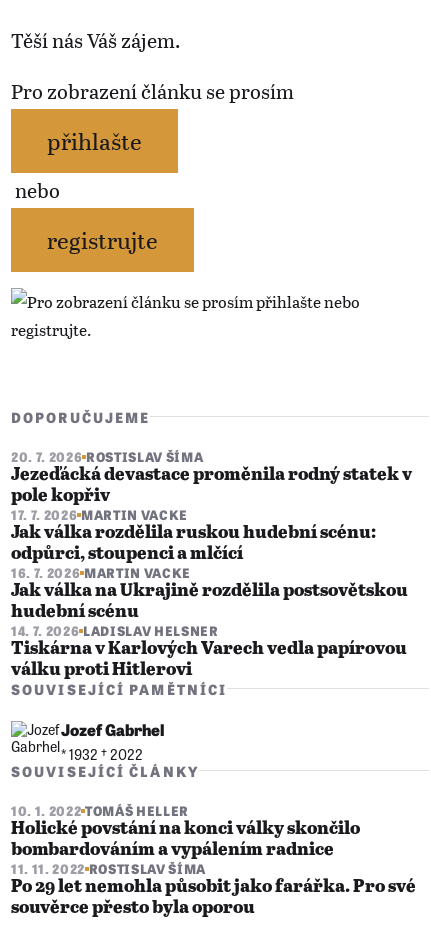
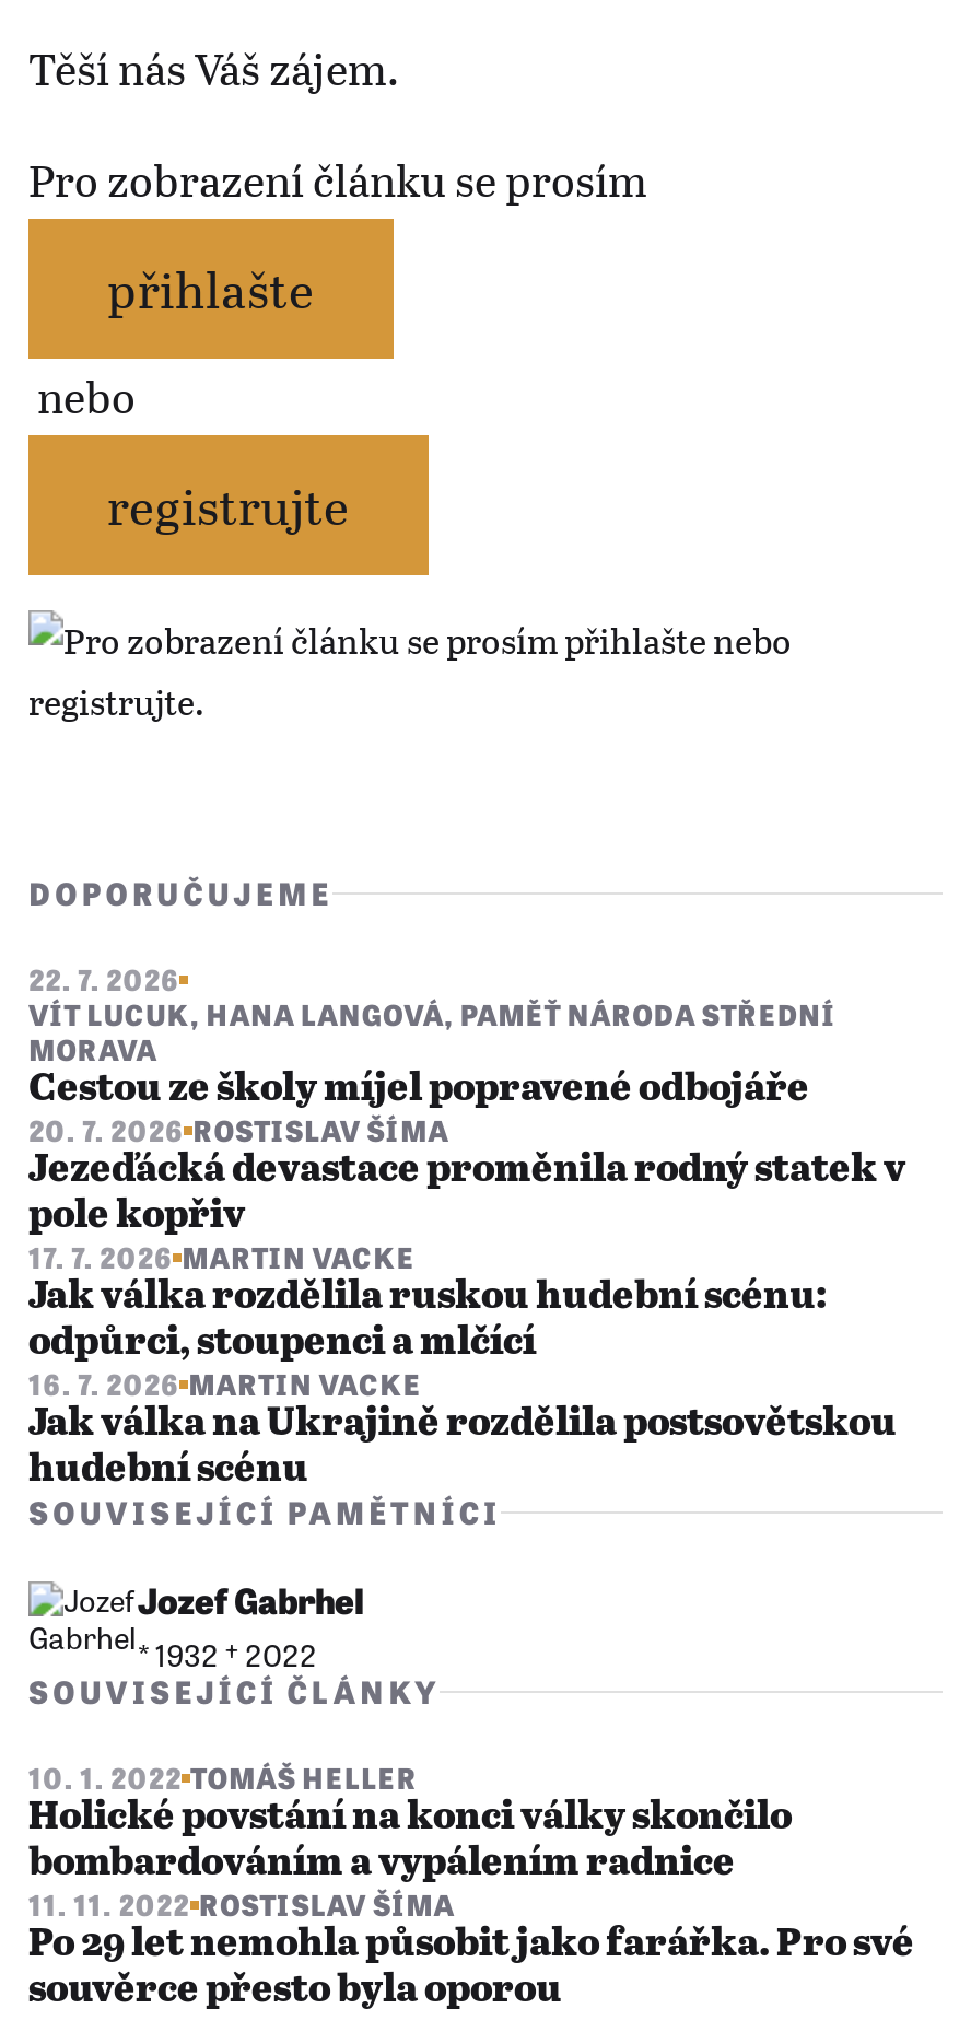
+ 22. 7. 2026
+ VÍT LUCUK, HANA LANGOVÁ, PAMĚŤ NÁRODA STŘEDNÍ
+ MORAVA
+ Cestou ze školy míjel popravené odbojáře

moved down: 20. 7. 2026 ROSTISLAV ŠÍMA | Jezeďácká devastace proměnila rodný statek v | pole kopřiv | ... | Jak válka na Ukrajině rozdělila postsovětskou | hudební scénu

- 14. 7. 2026 LADISLAV HELSNER
- Tiskárna v Karlových Varech vedla papírovou
- válku proti Hitlerovi
